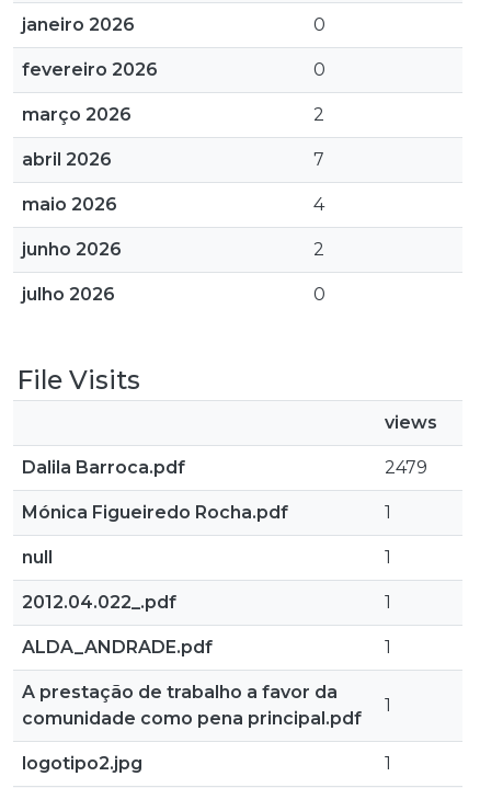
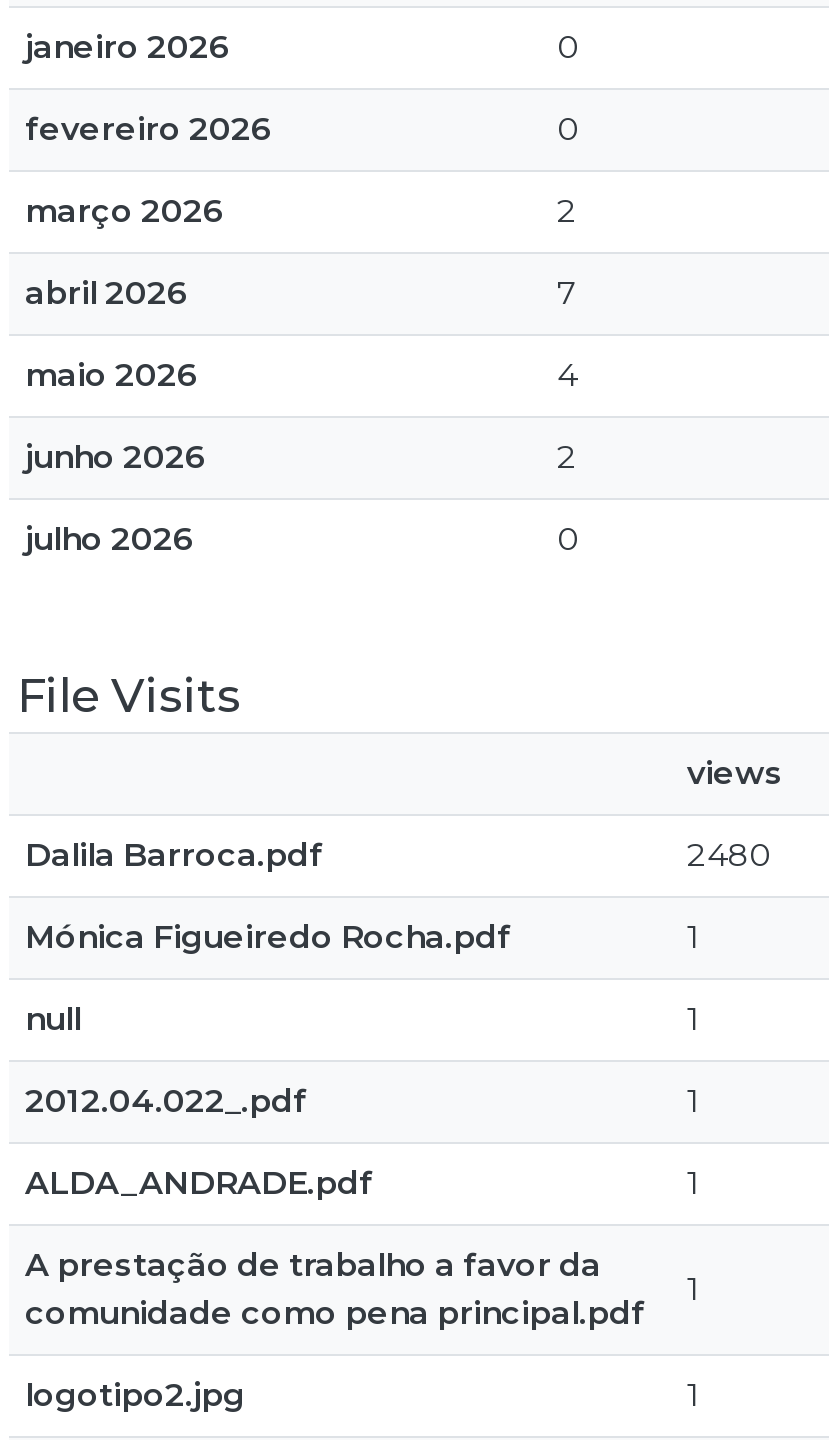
- 2479
+ 2480
